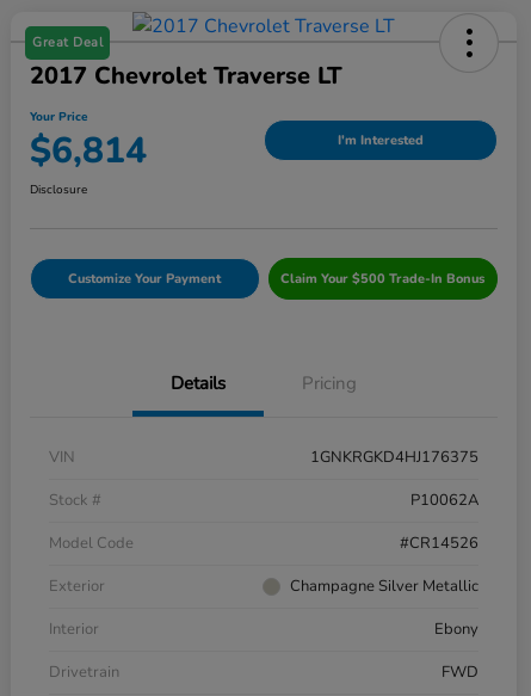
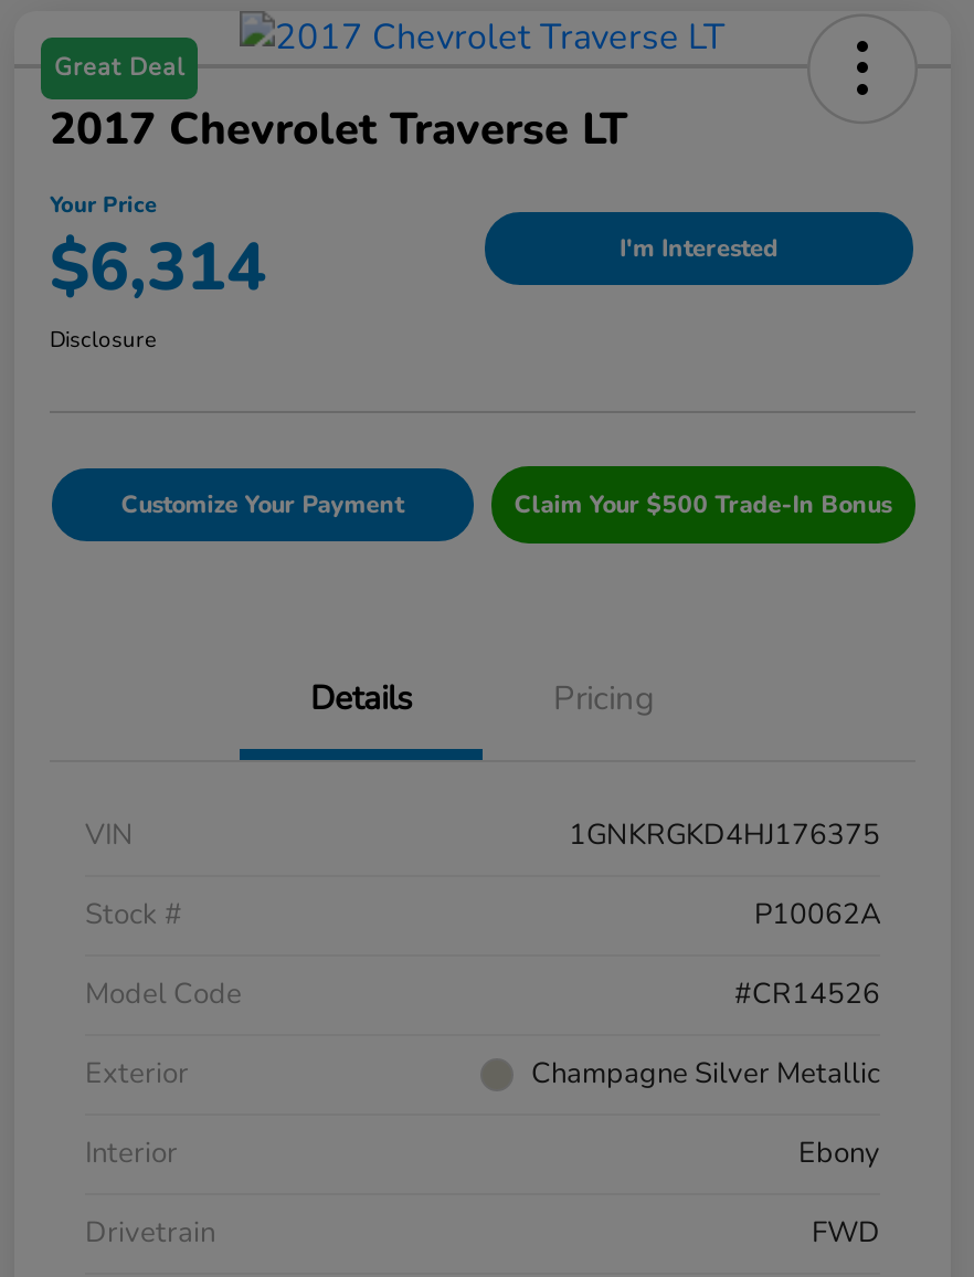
- $6,814
+ $6,314
